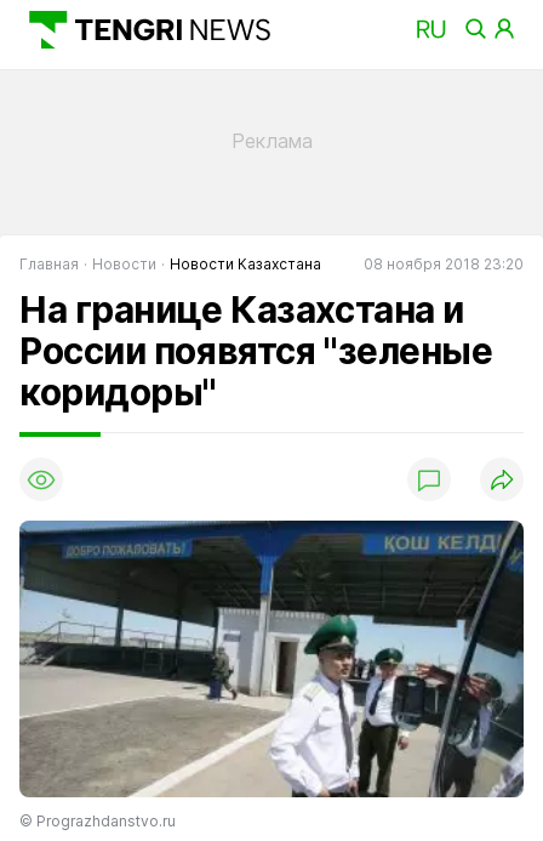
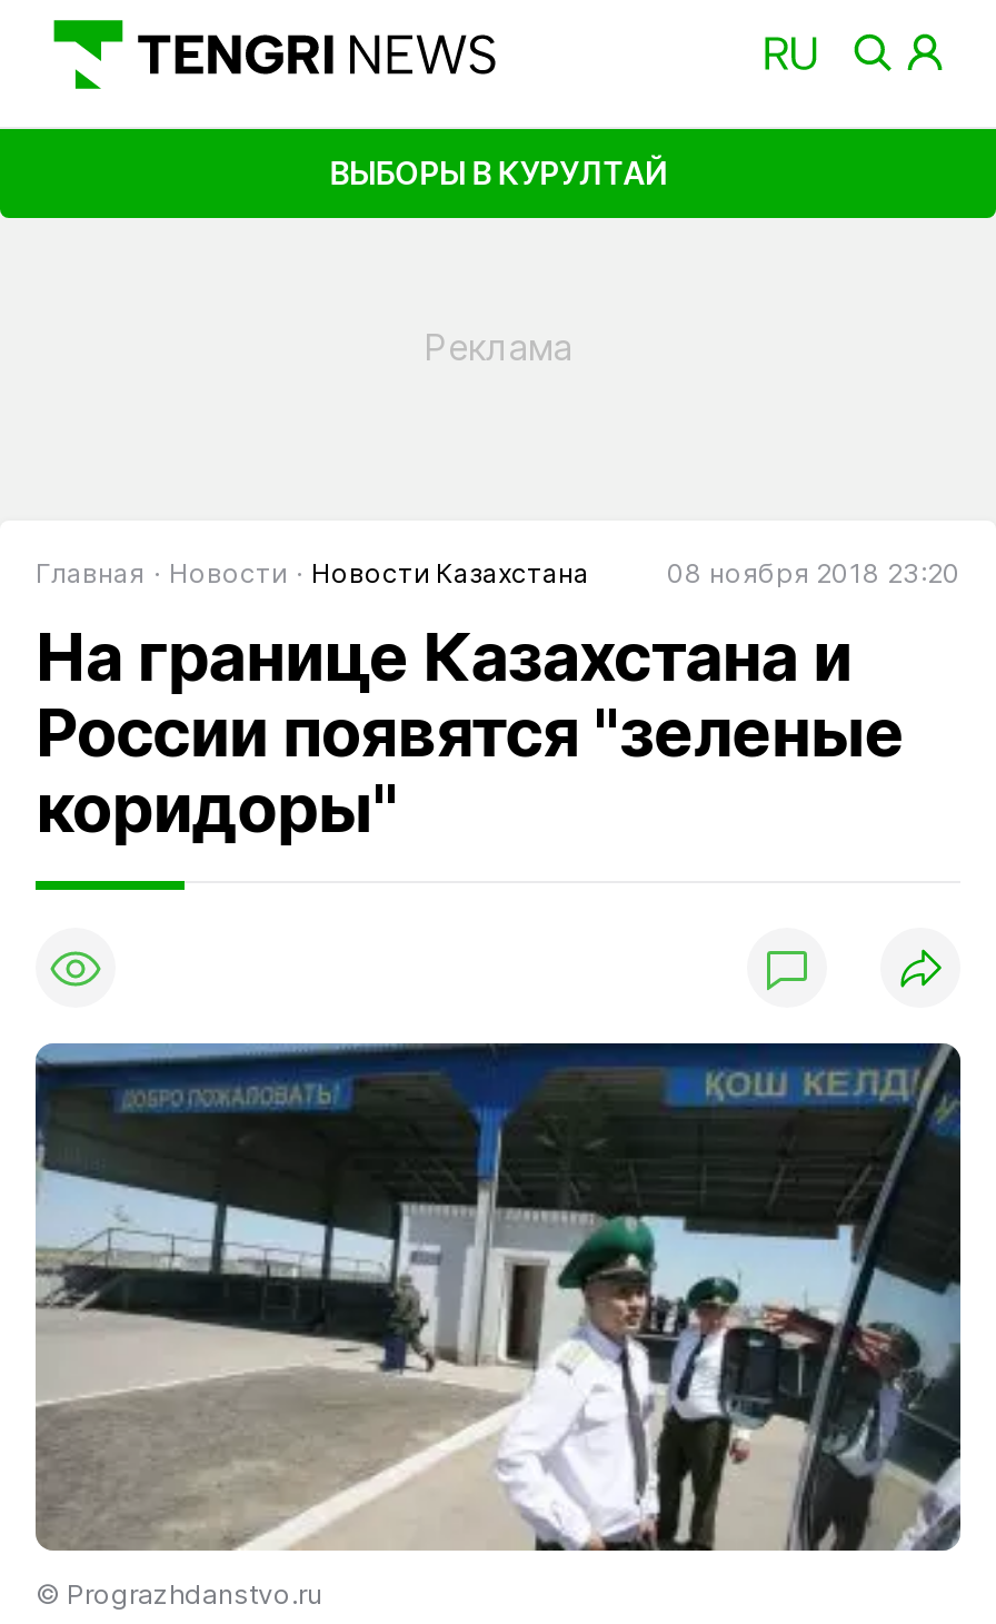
+ ВЫБОРЫ В КУРУЛТАЙ
